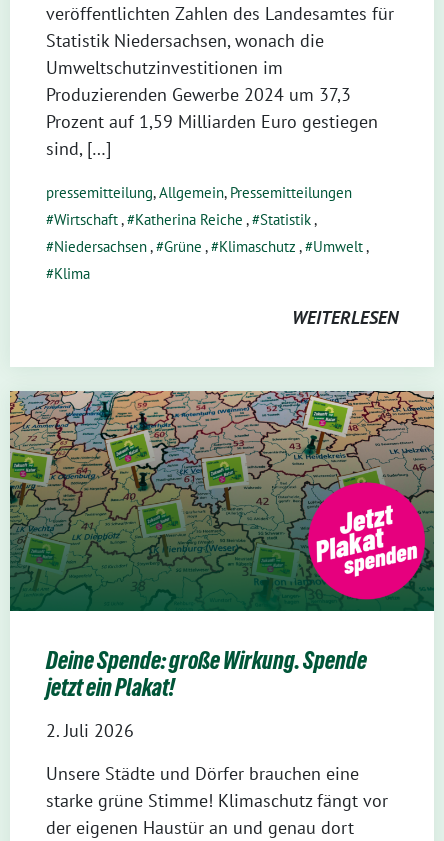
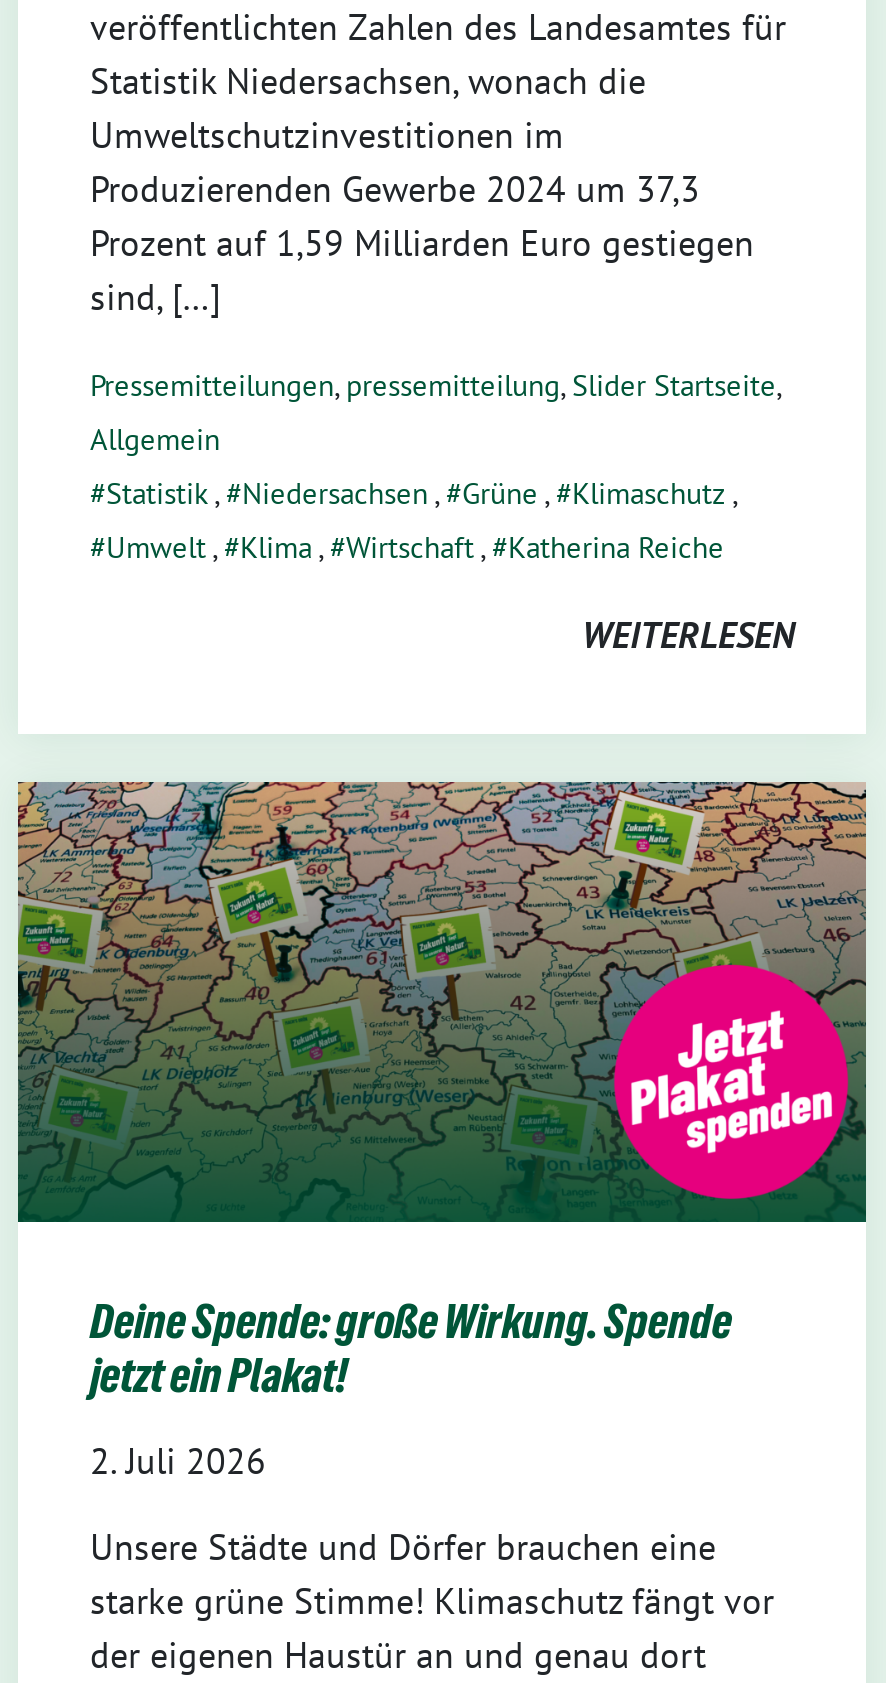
- pressemitteilung, Allgemein, Pressemitteilungen
- Wirtschaft , Katherina Reiche , Statistik
- Niedersachsen , Grüne , Klimaschutz , Umwelt
- Klima
+ Pressemitteilungen, pressemitteilung, Slider Startseite
+ Allgemein
+ Statistik , Niedersachsen , Grüne , Klimaschutz
+ Umwelt , Klima , Wirtschaft , Katherina Reiche
